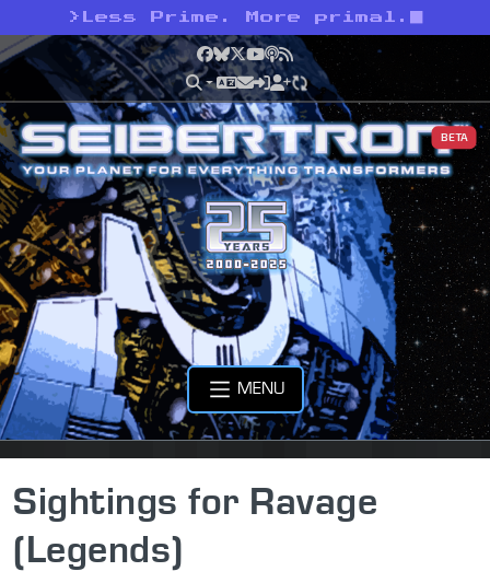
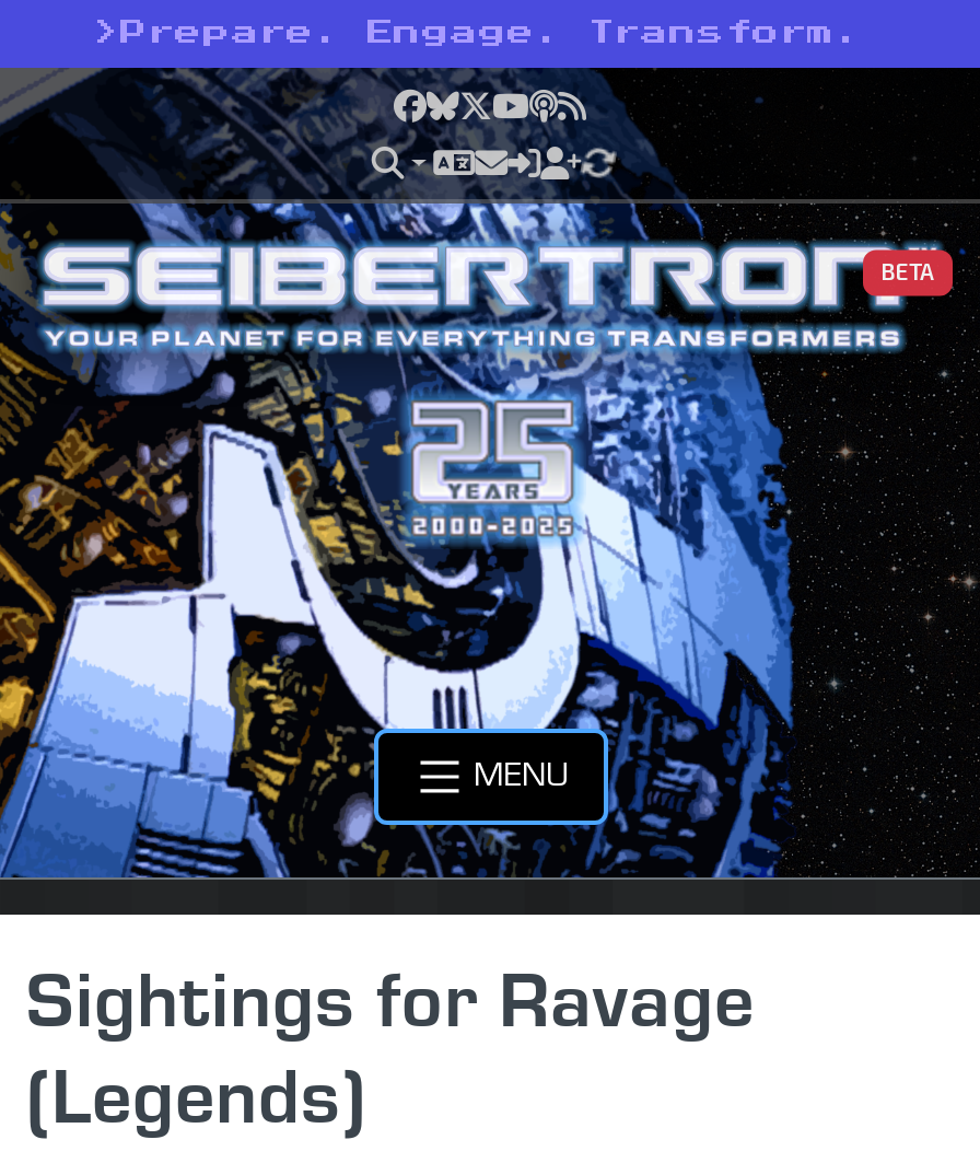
- > Less Prime. More primal.
+ > Prepare. Engage. Transform.
